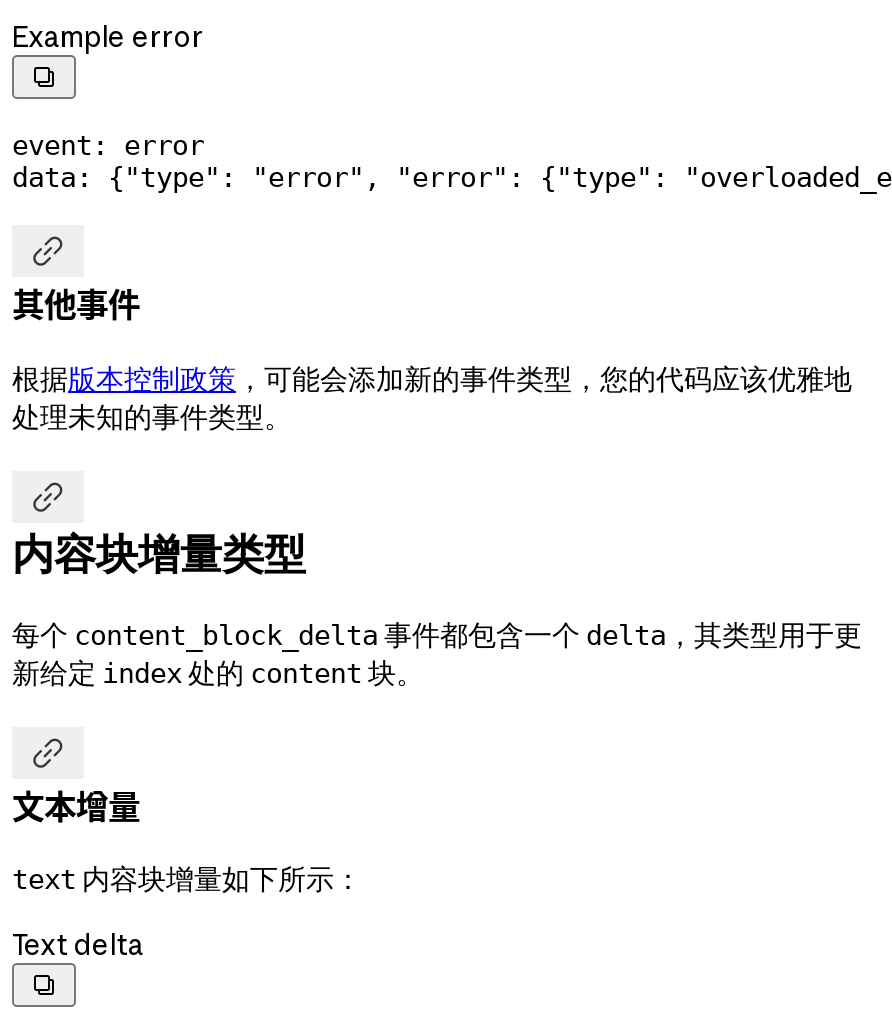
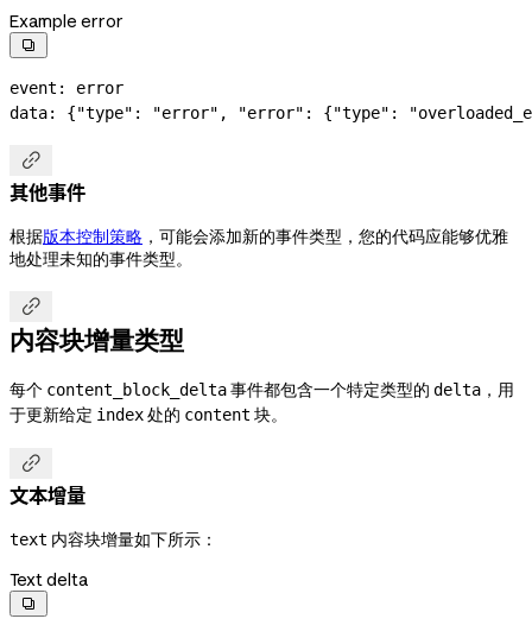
- 根据版本控制政策，可能会添加新的事件类型，您的代码应该优雅地
- 处理未知的事件类型。
+ 根据版本控制策略，可能会添加新的事件类型，您的代码应能够优雅
+ 地处理未知的事件类型。

- 每个content_block_delta事件都包含一个delta，其类型用于更
- 新给定index处的content块。
+ 每个content_block_delta事件都包含一个特定类型的delta，用
+ 于更新给定index处的content块。
